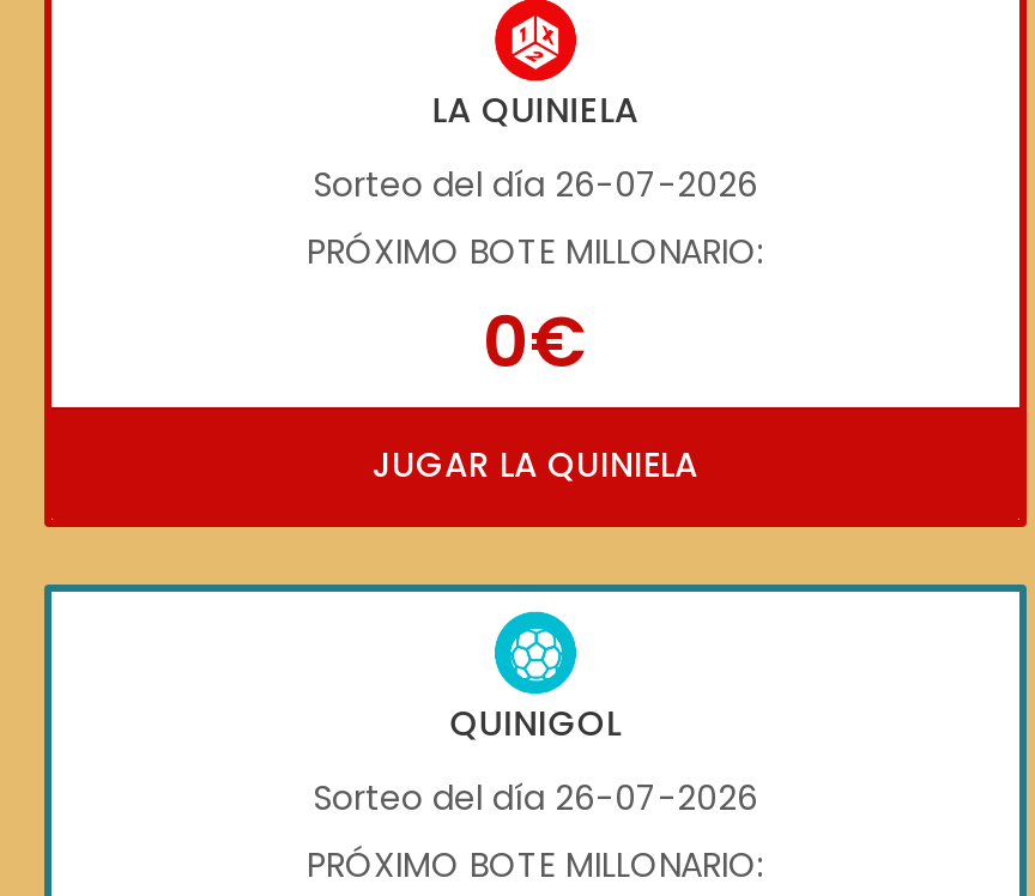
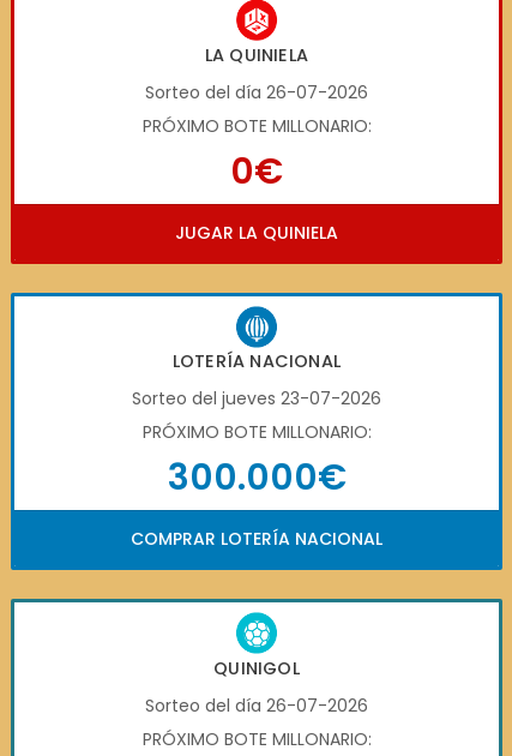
+ [image]
+ LOTERÍA NACIONAL
+ Sorteo del jueves 23-07-2026
+ PRÓXIMO BOTE MILLONARIO:
+ 300.000€
+ COMPRAR LOTERÍA NACIONAL
